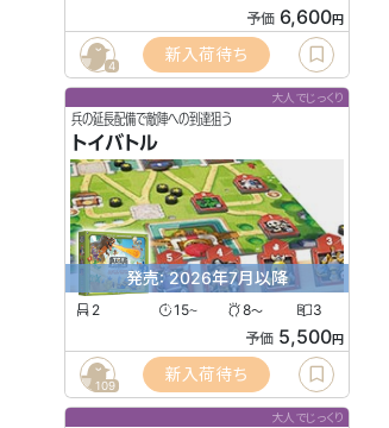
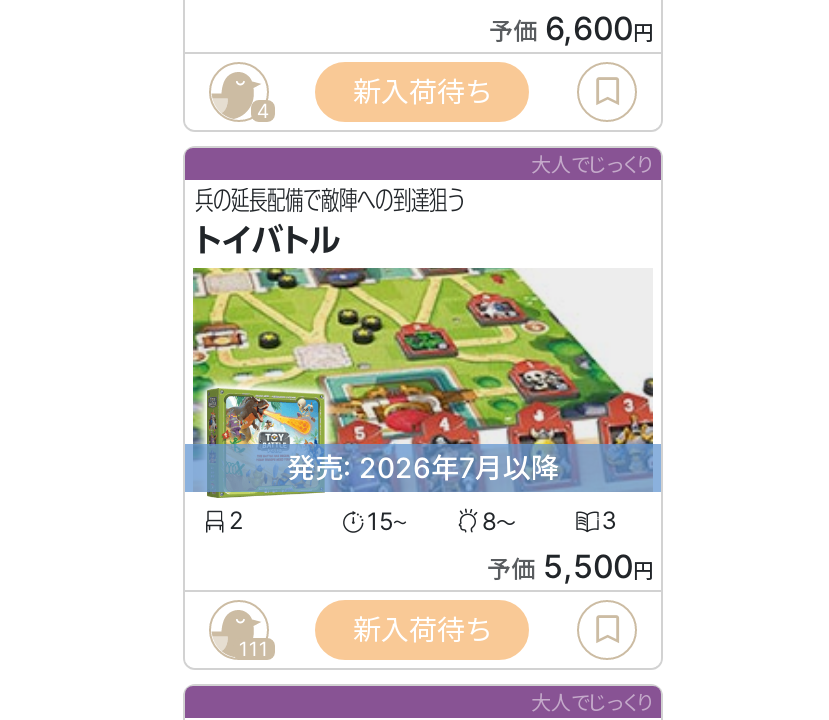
- 109
+ 111
